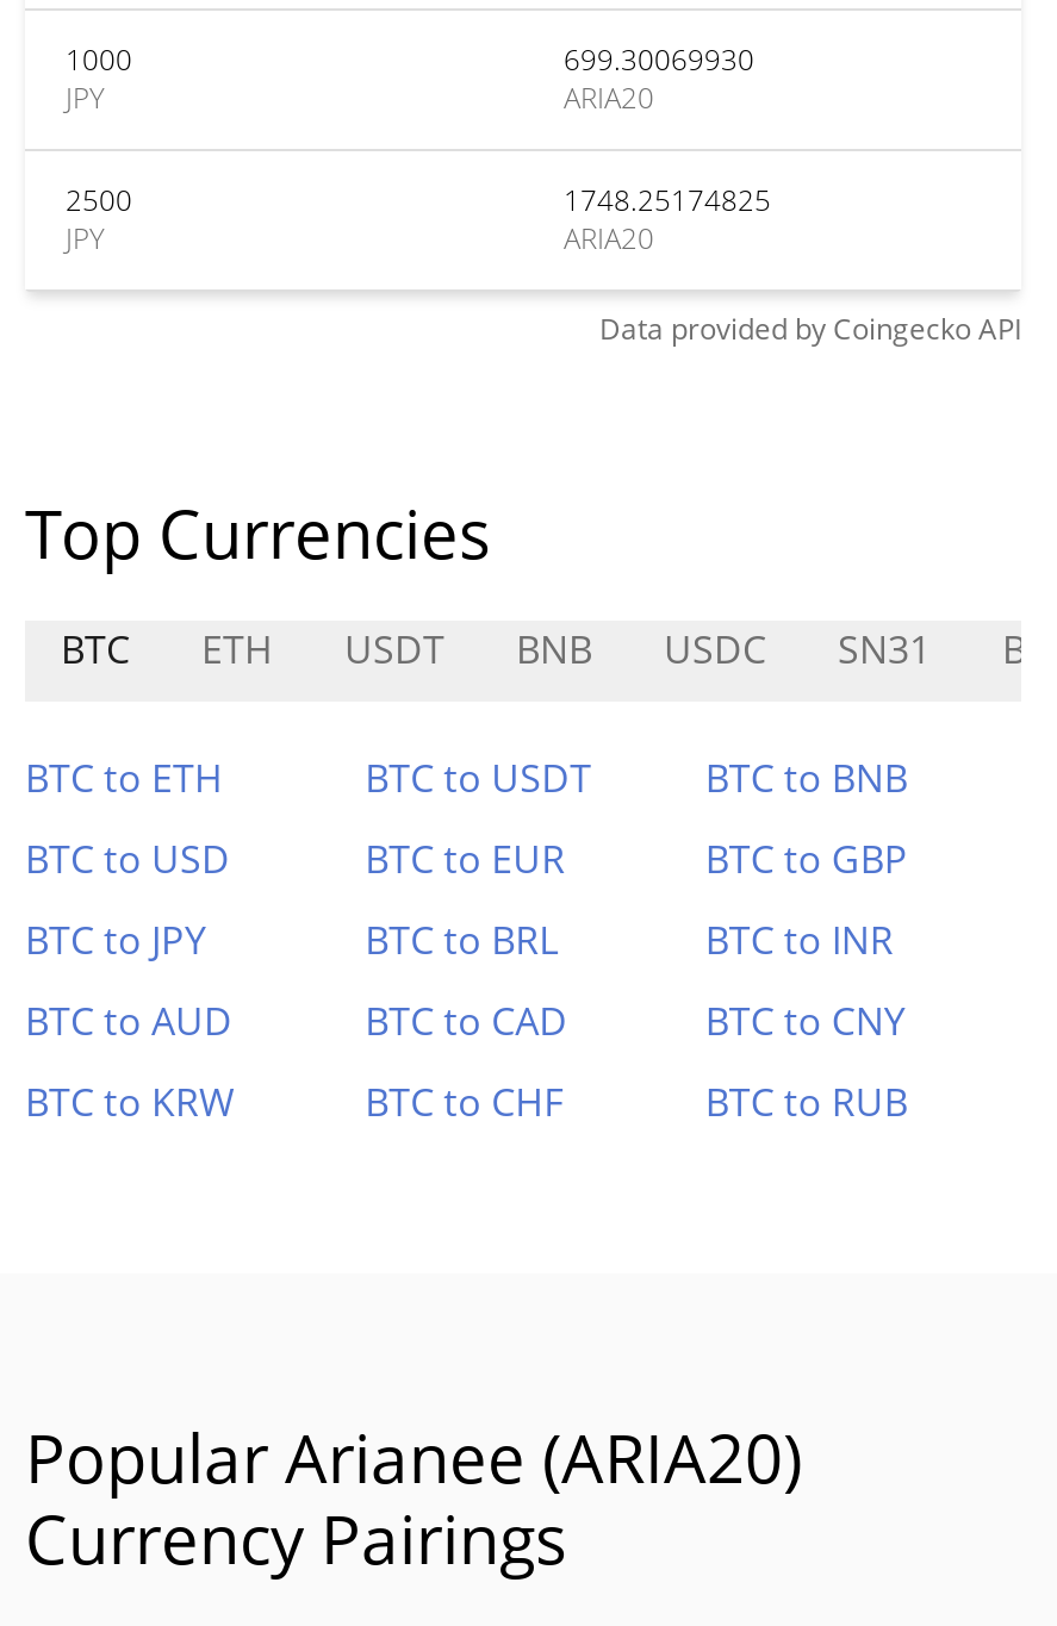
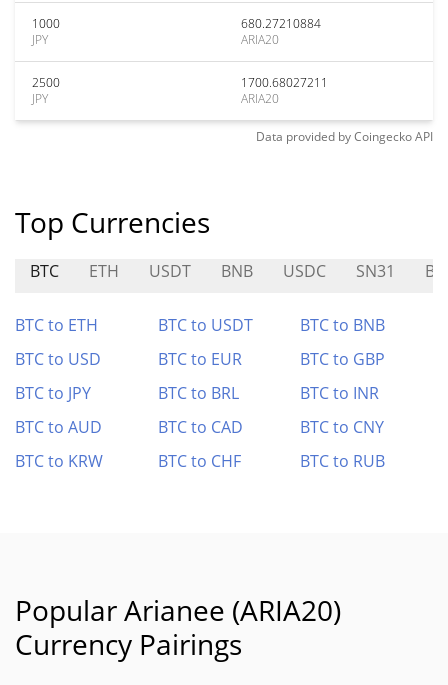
- 699.30069930
+ 680.27210884

- 1748.25174825
+ 1700.68027211
